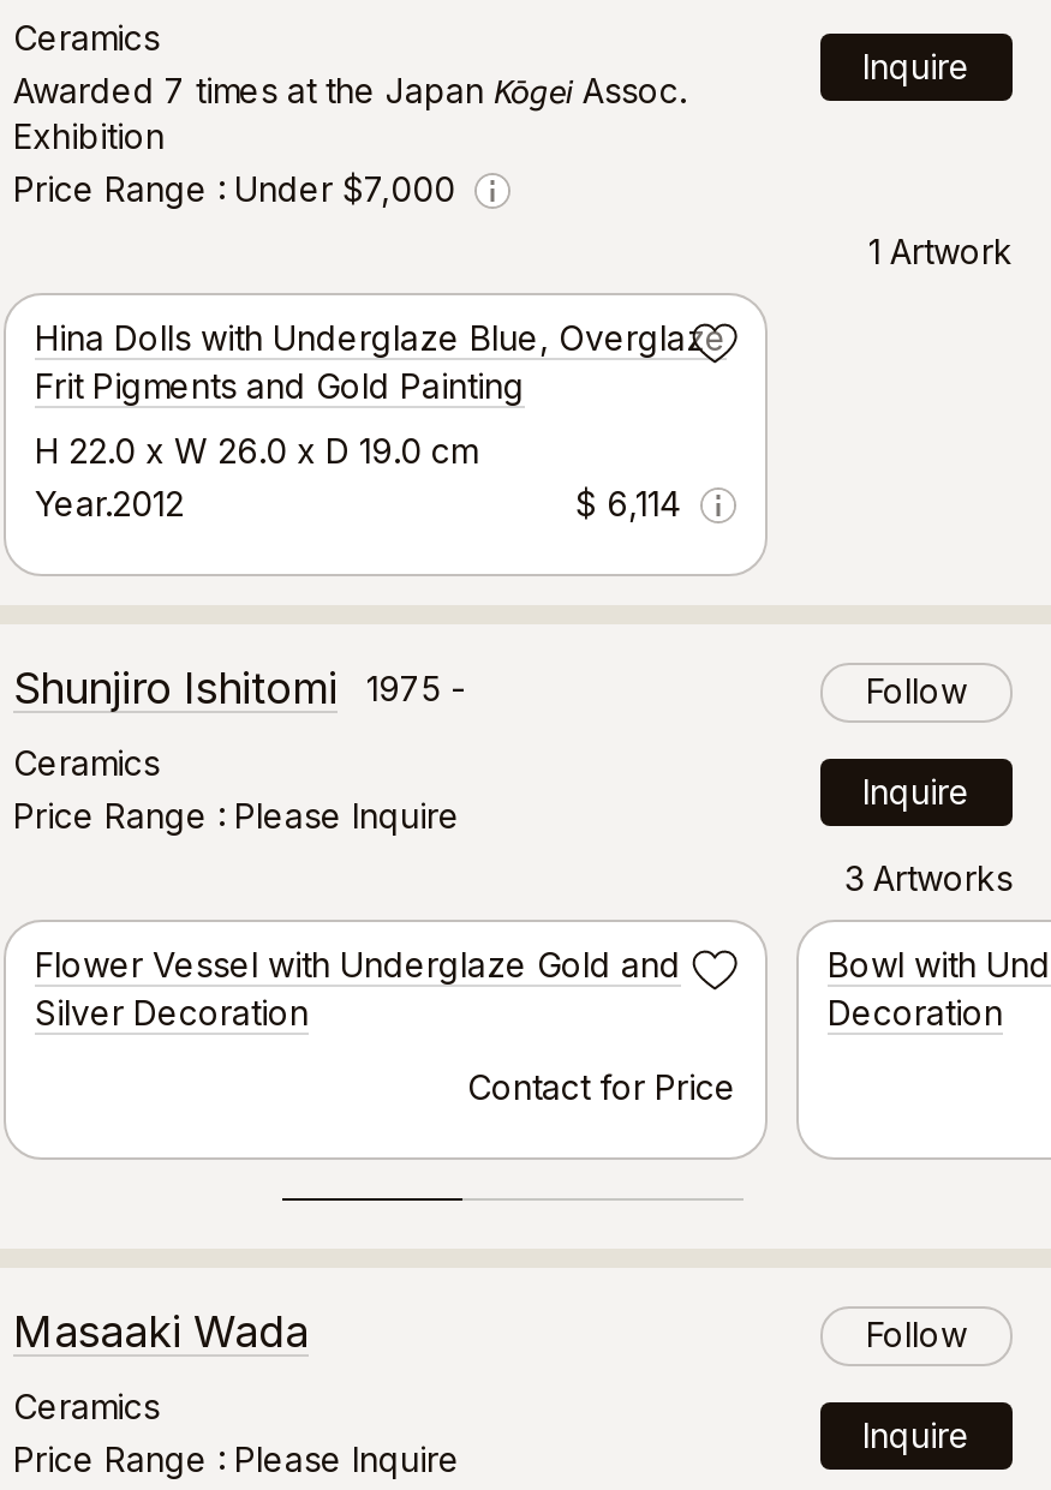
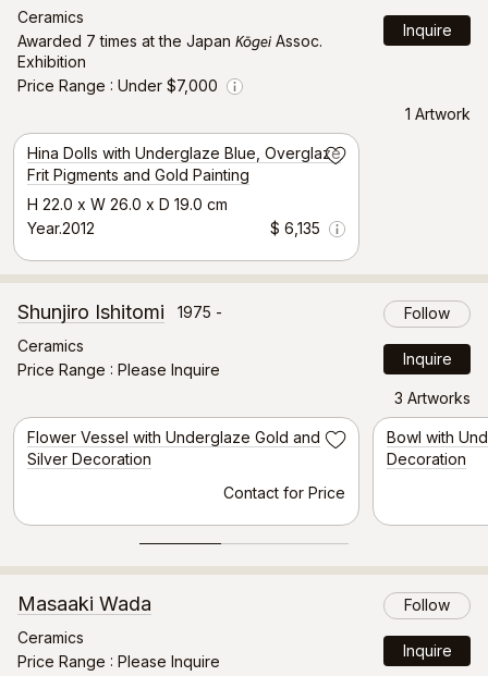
- $ 6,114
+ $ 6,135
